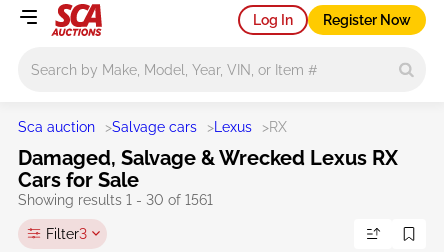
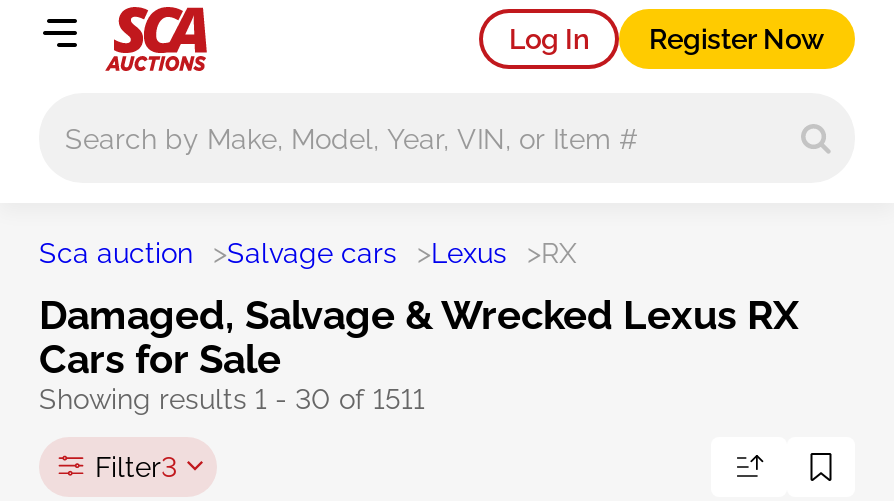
- Showing results 1 - 30 of 1561
+ Showing results 1 - 30 of 1511
